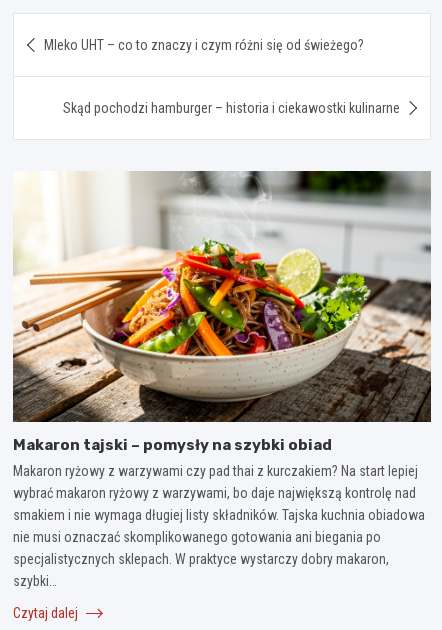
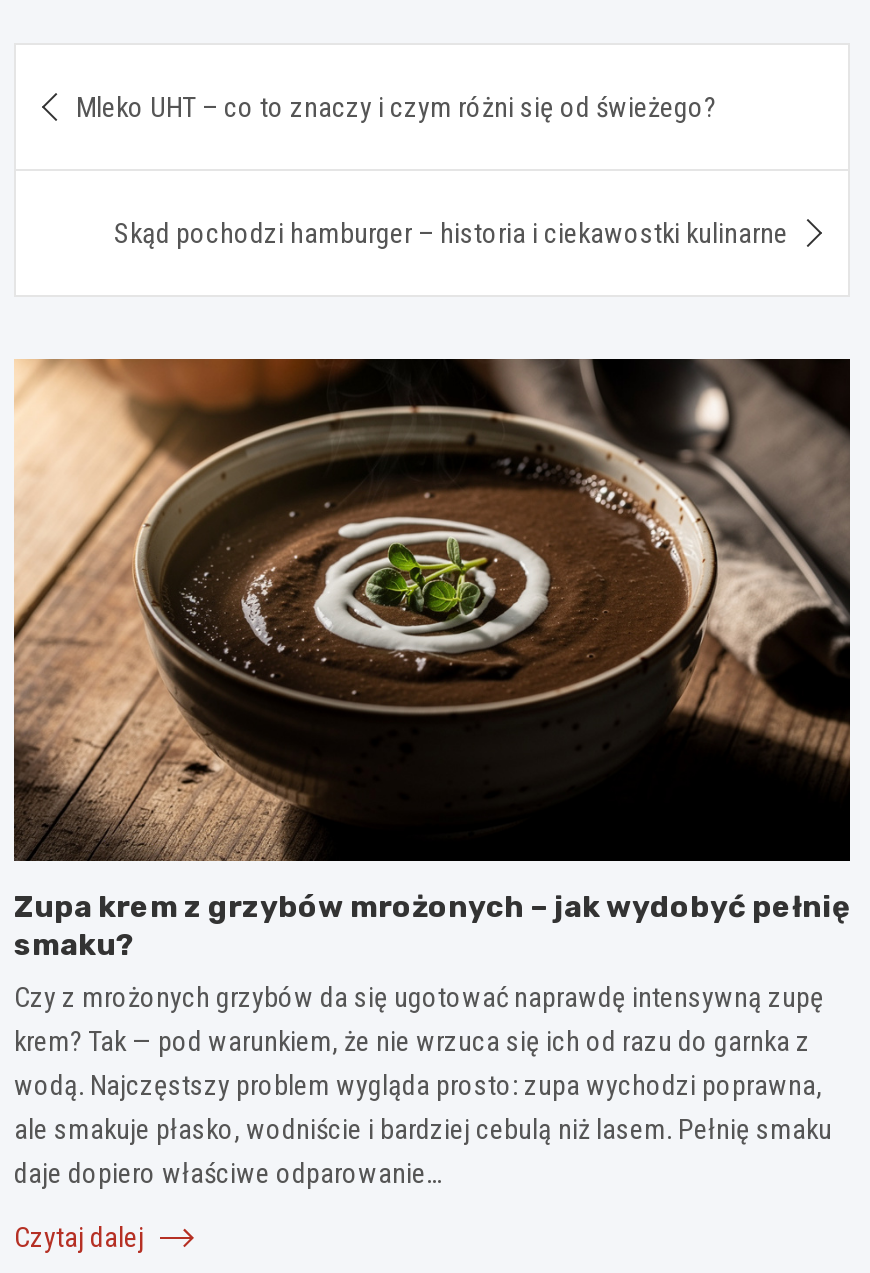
- [image]
- Makaron tajski – pomysły na szybki obiad
+ [image]
+ Zupa krem z grzybów mrożonych – jak wydobyć pełnię
+ smaku?

- Makaron ryżowy z warzywami czy pad thai z kurczakiem? Na start lepiej
- wybrać makaron ryżowy z warzywami, bo daje największą kontrolę nad
- smakiem i nie wymaga długiej listy składników. Tajska kuchnia obiadowa
- nie musi oznaczać skomplikowanego gotowania ani biegania po
- specjalistycznych sklepach. W praktyce wystarczy dobry makaron,
- szybki…
+ Czy z mrożonych grzybów da się ugotować naprawdę intensywną zupę
+ krem? Tak — pod warunkiem, że nie wrzuca się ich od razu do garnka z
+ wodą. Najczęstszy problem wygląda prosto: zupa wychodzi poprawna,
+ ale smakuje płasko, wodniście i bardziej cebulą niż lasem. Pełnię smaku
+ daje dopiero właściwe odparowanie…
